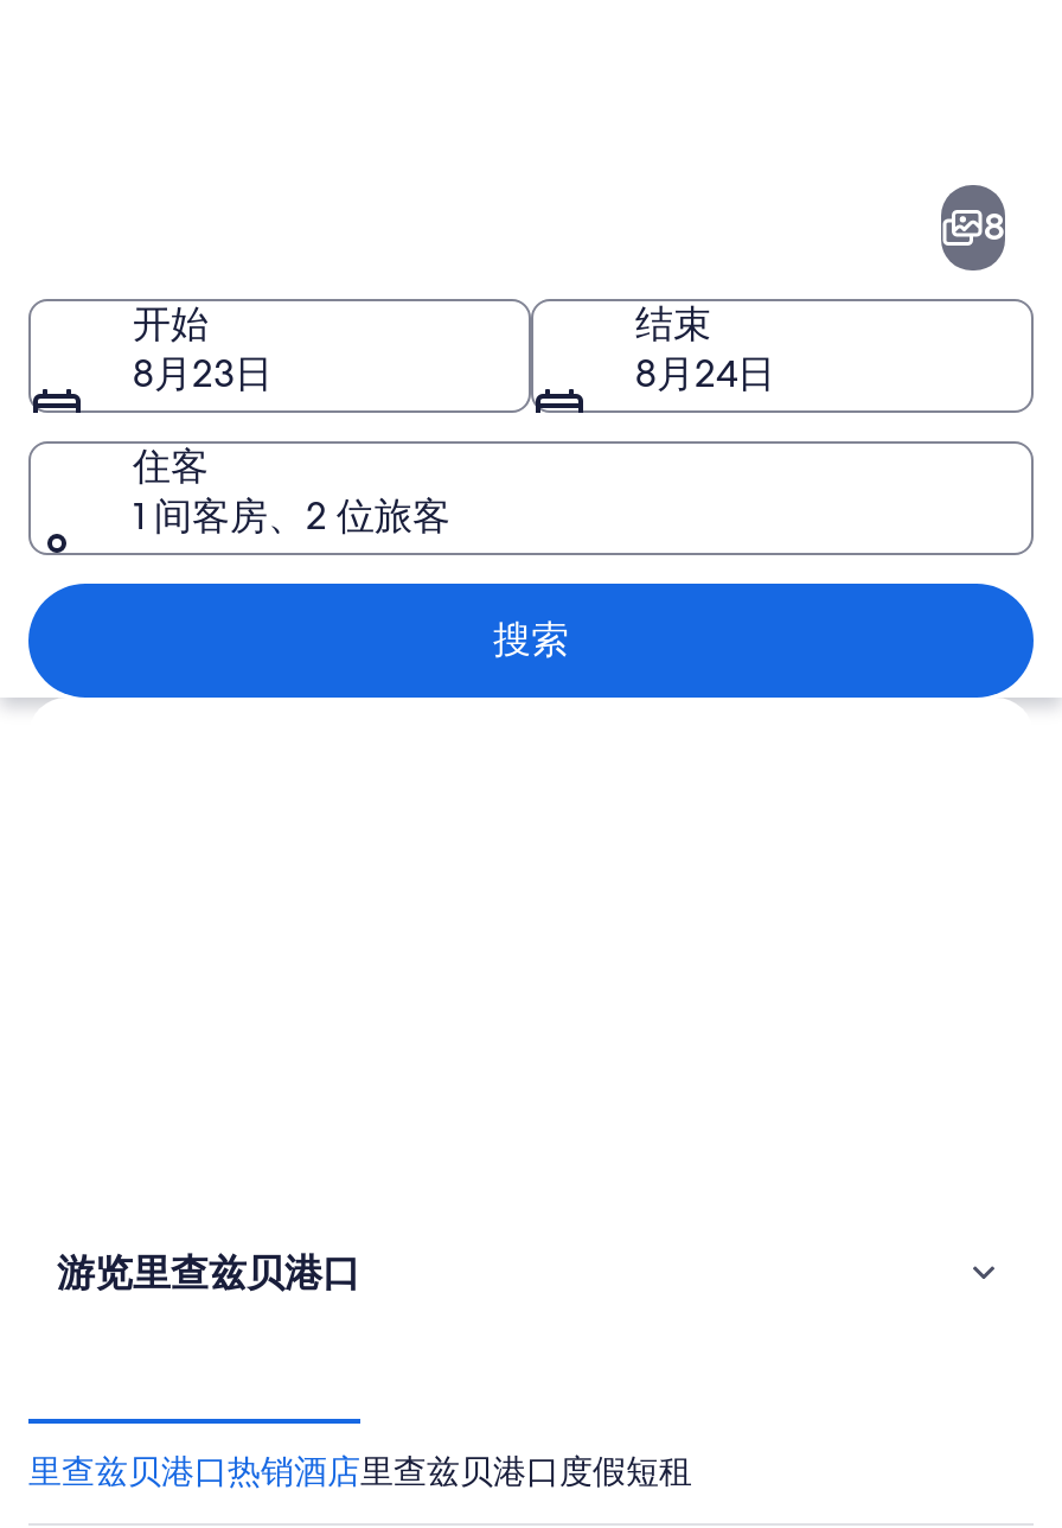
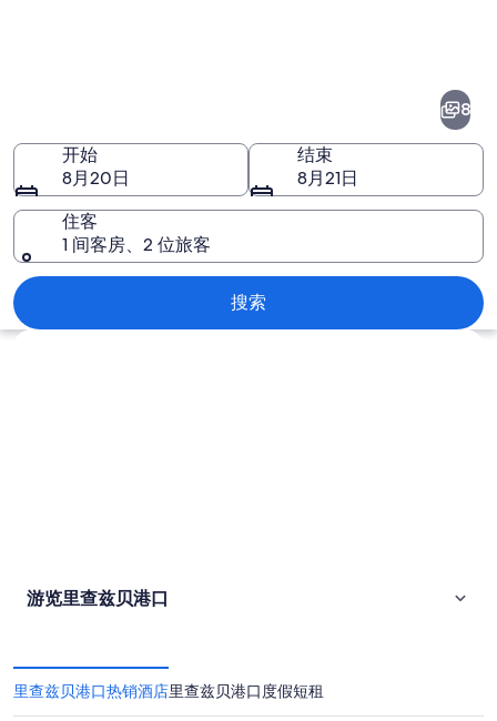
- 8月23日
+ 8月20日

- 8月24日
+ 8月21日
